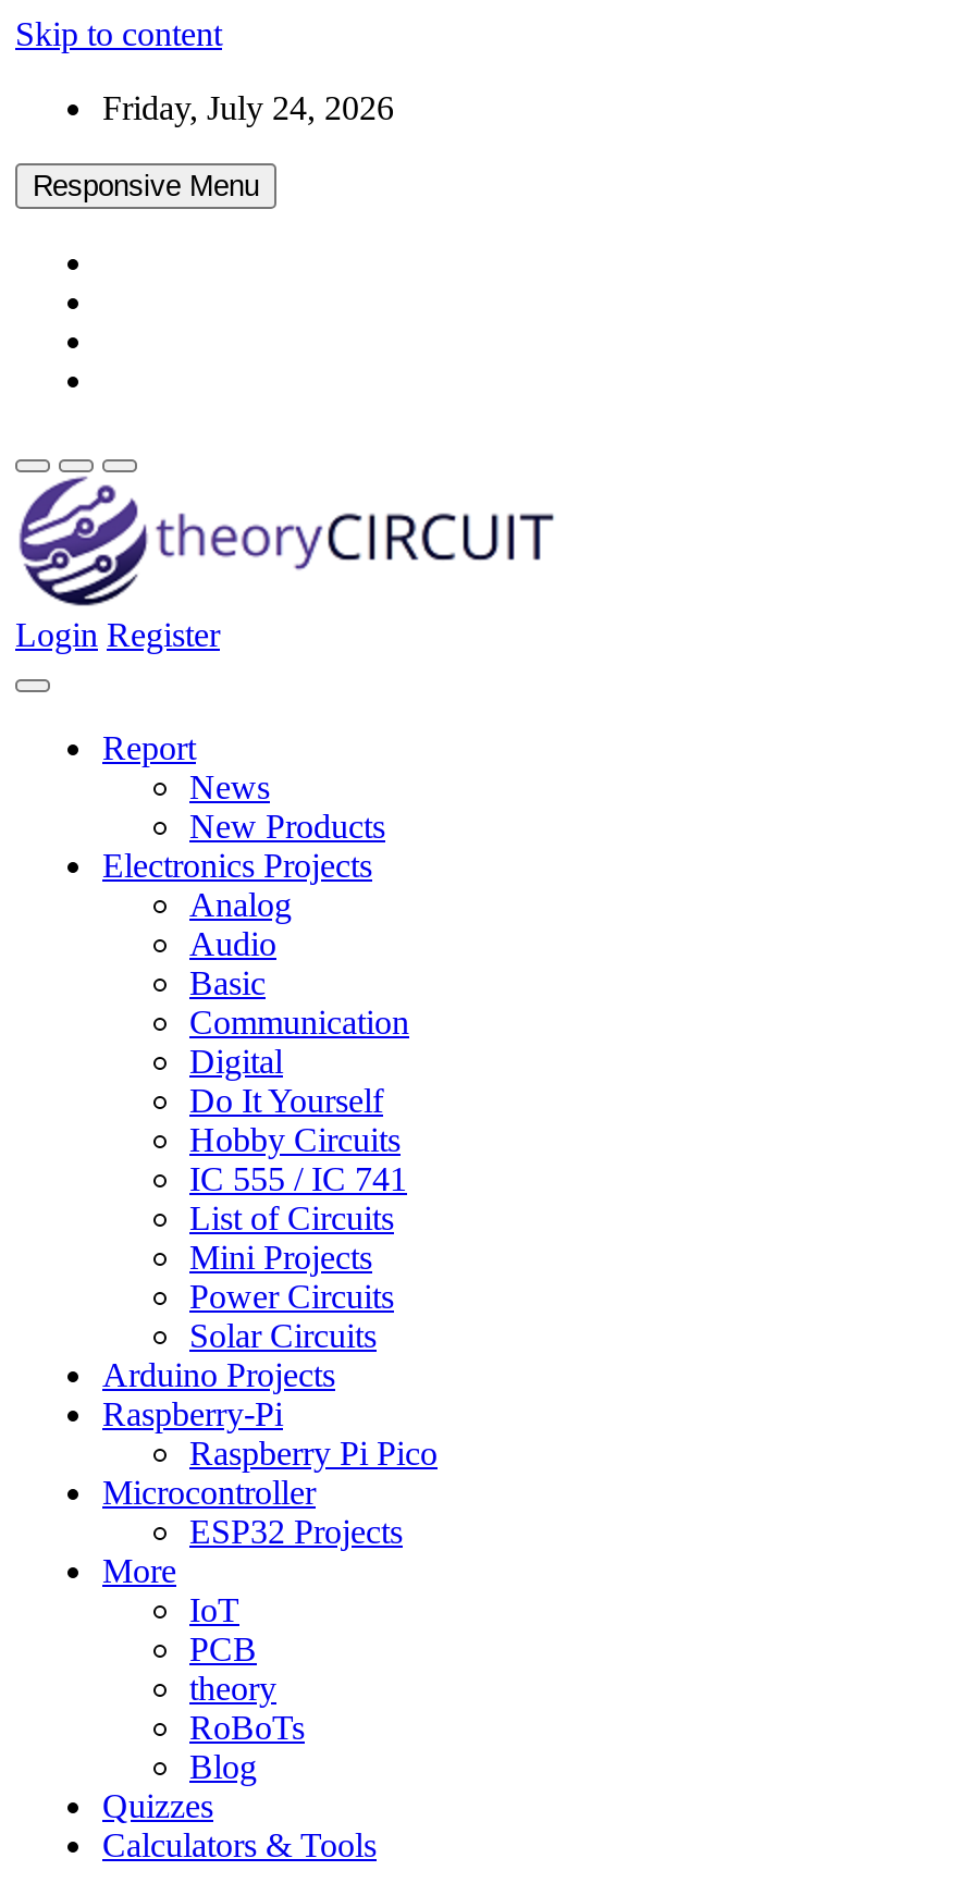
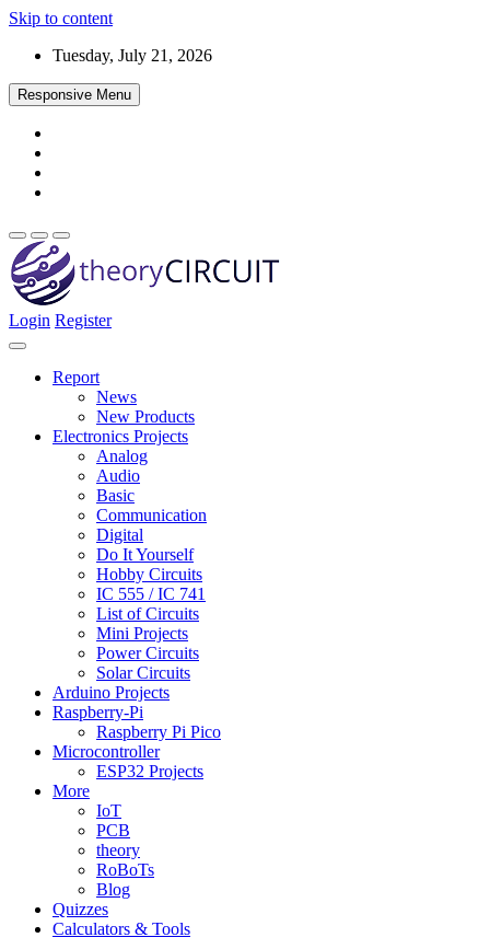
- Friday, July 24, 2026
+ Tuesday, July 21, 2026
